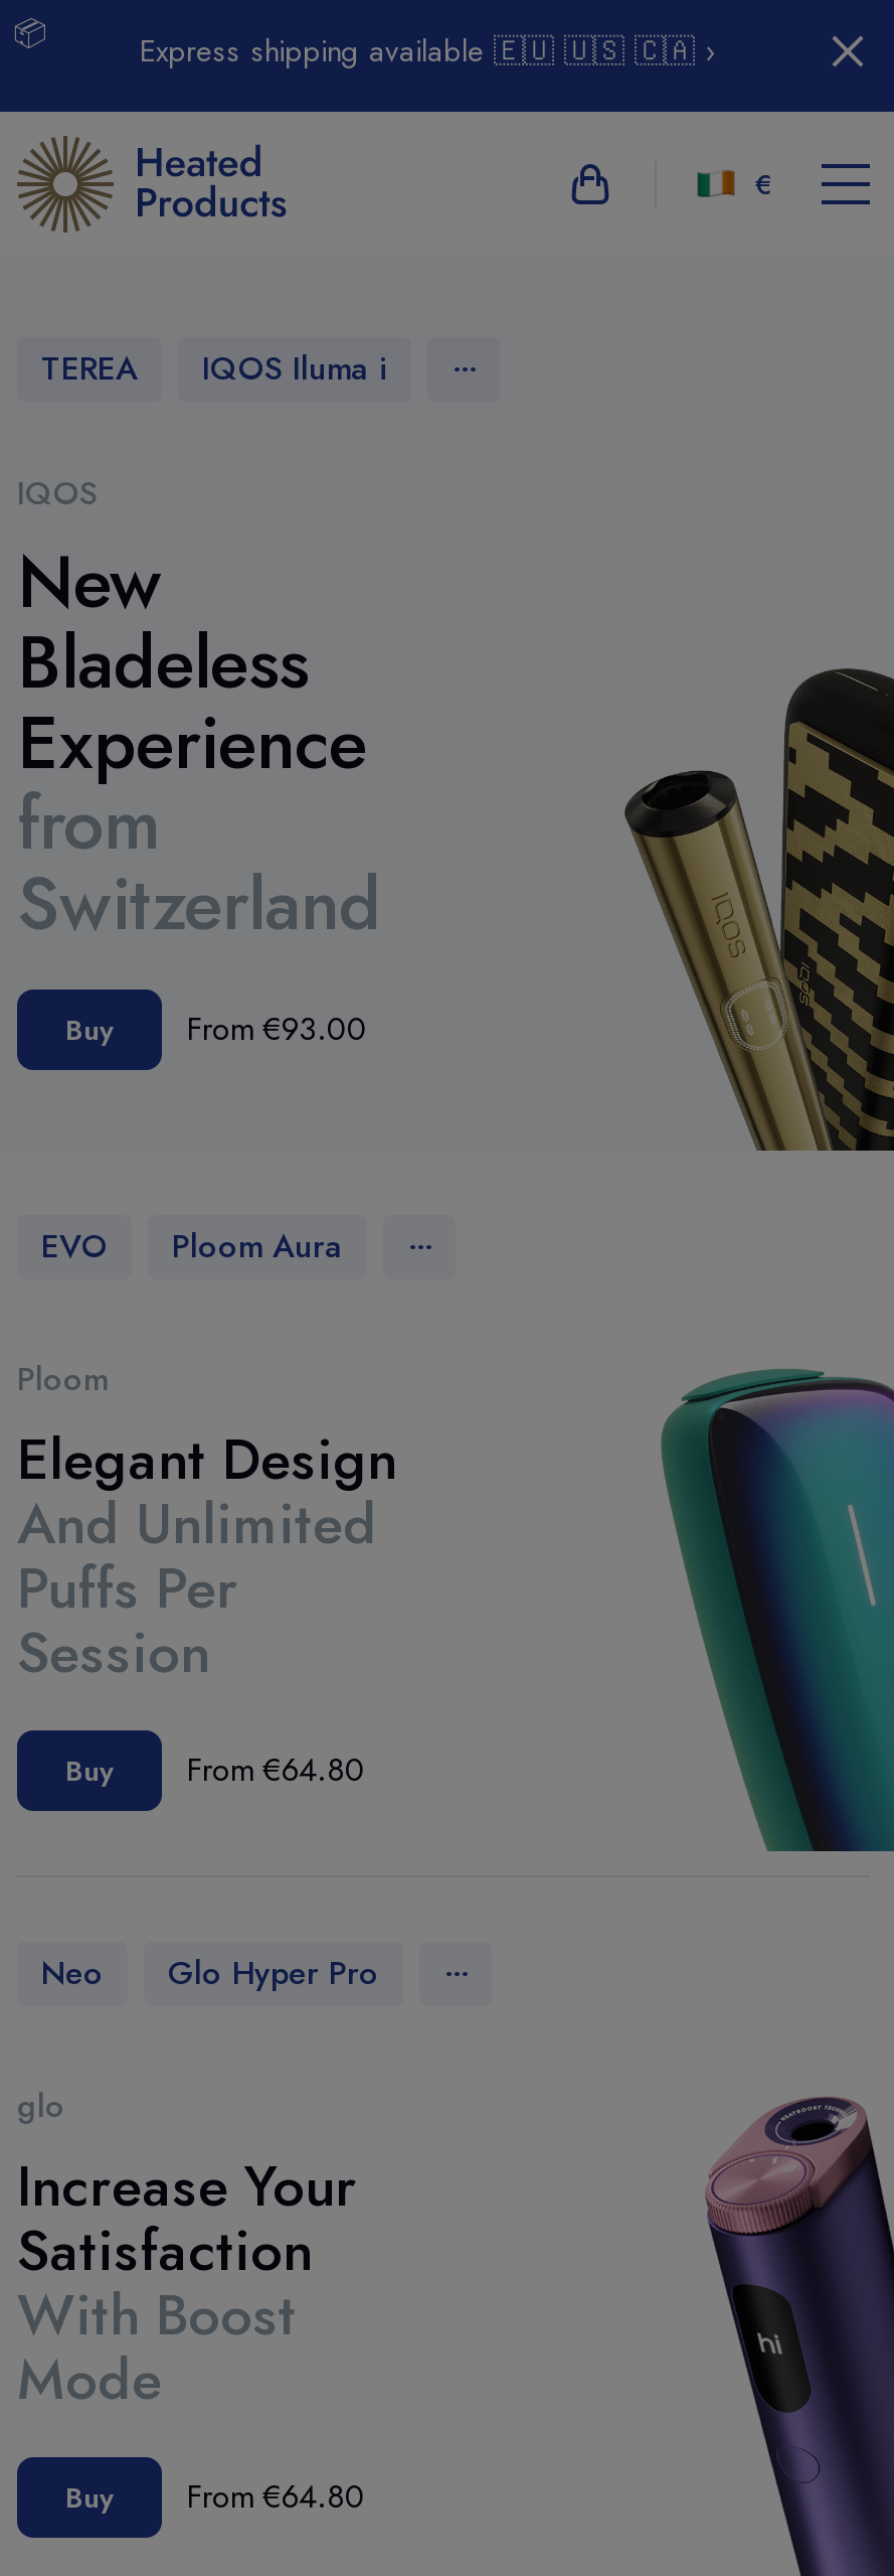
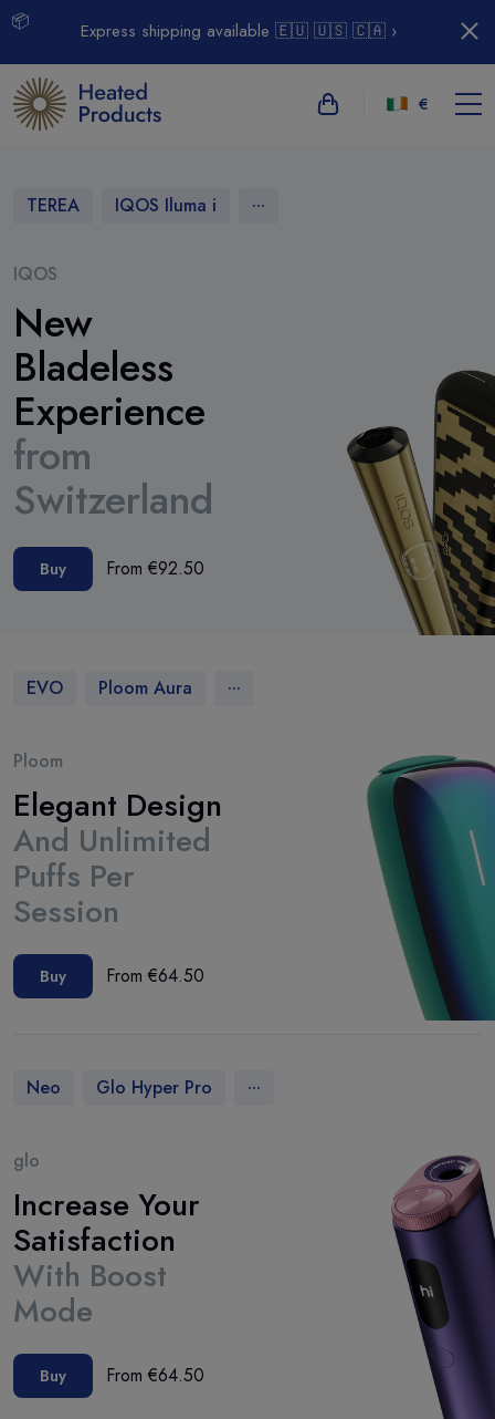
- Buy From €93.00
+ Buy From €92.50

- Buy From €64.80
+ Buy From €64.50

- Buy From €64.80
+ Buy From €64.50
